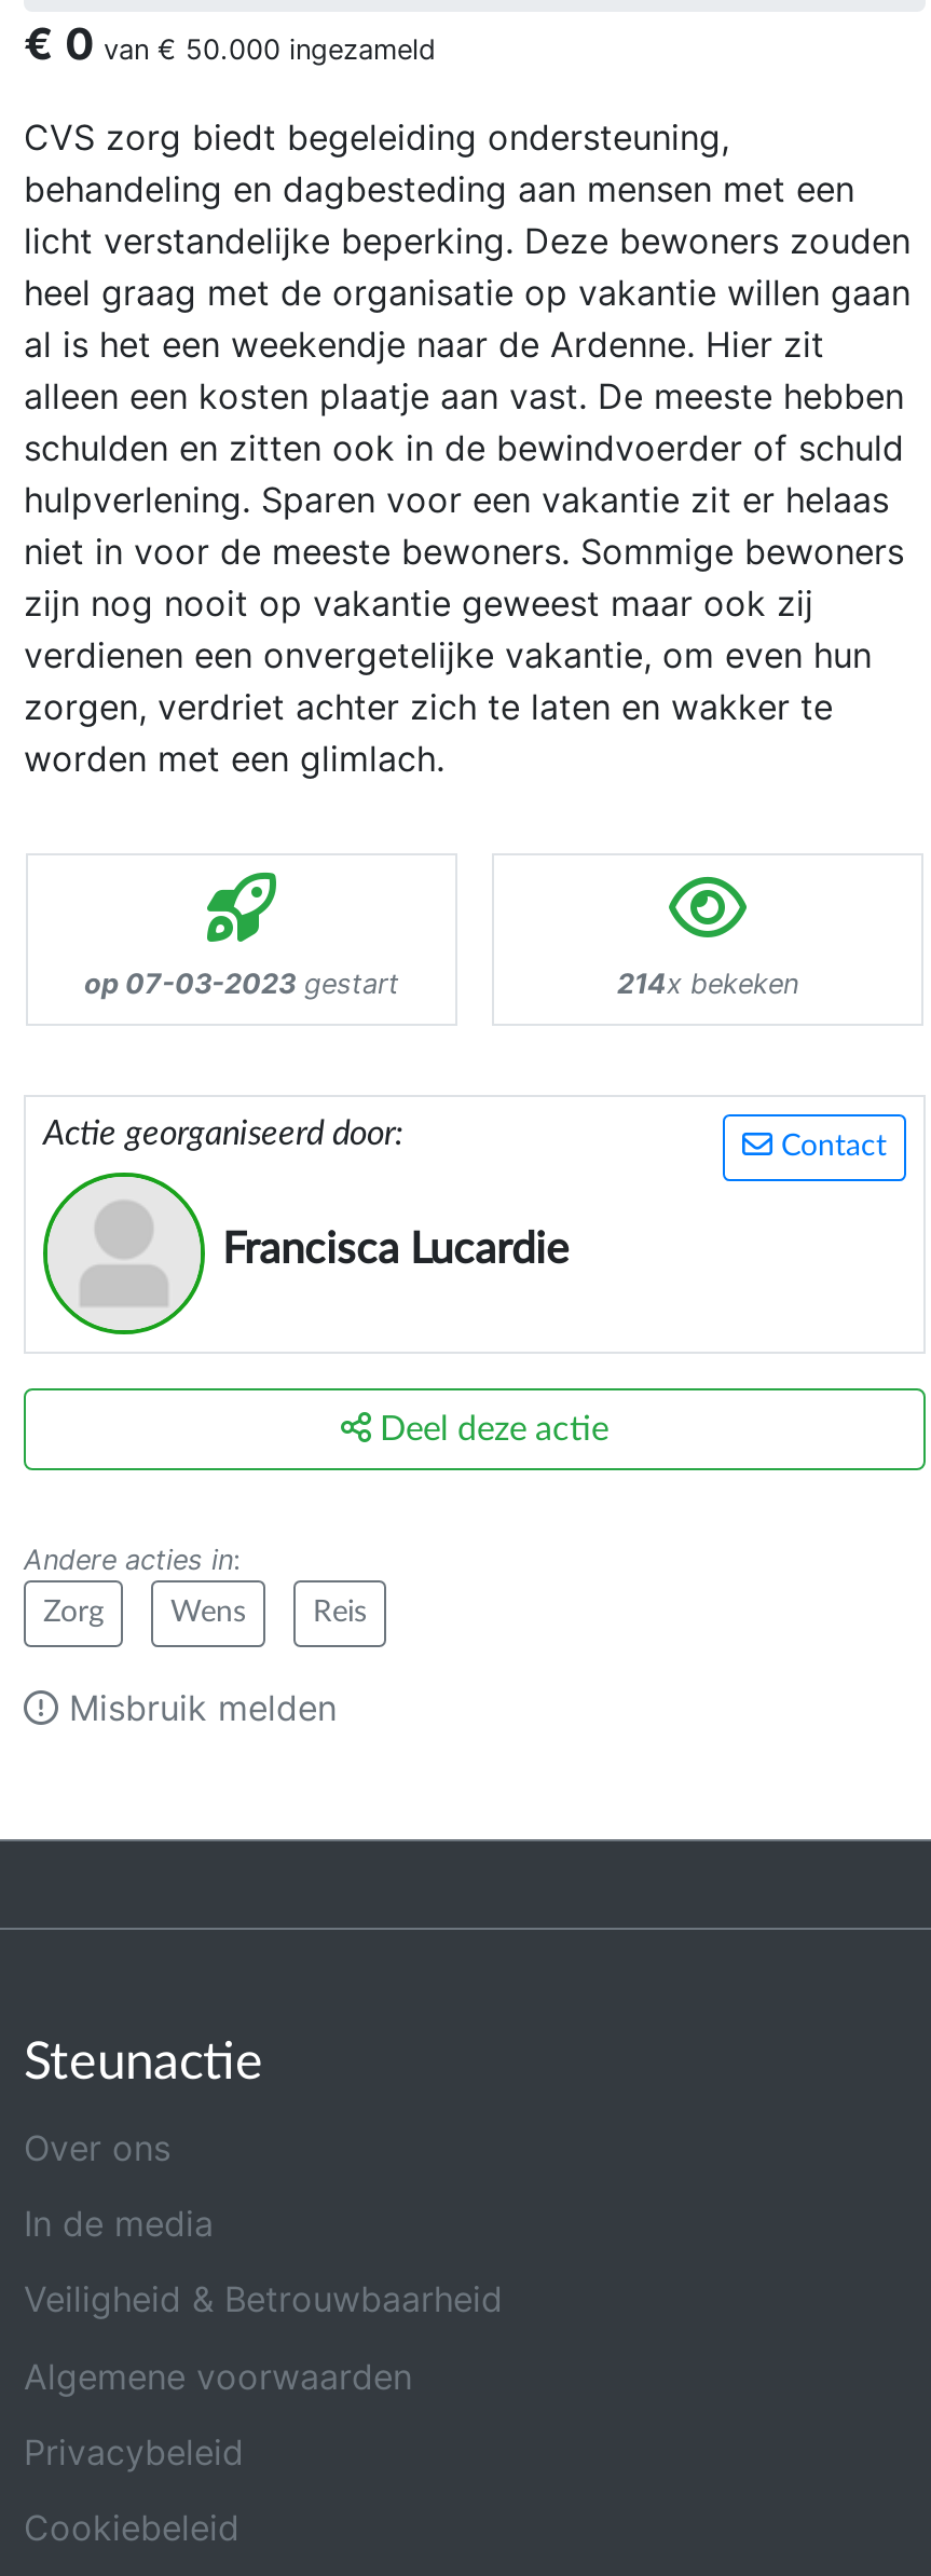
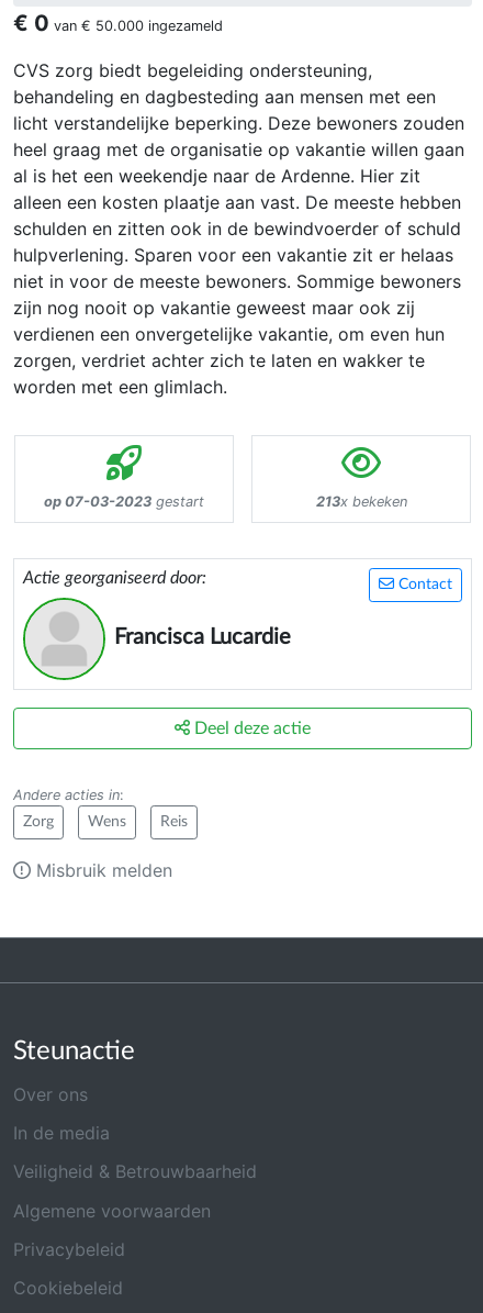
- 214x bekeken
+ 213x bekeken
